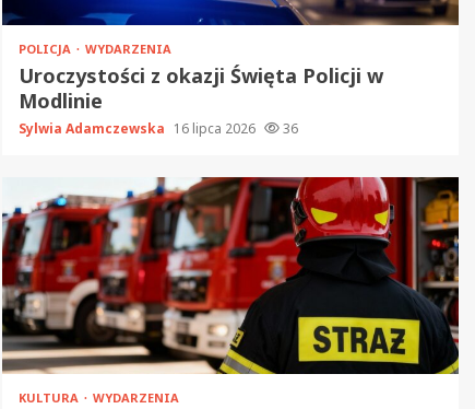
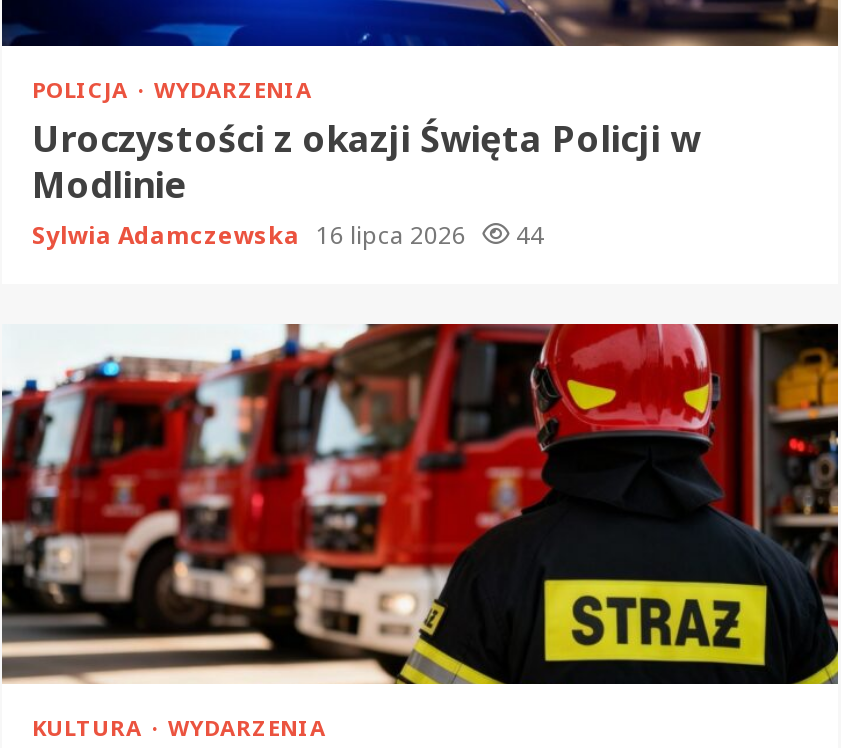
- Sylwia Adamczewska 16 lipca 2026 36
+ Sylwia Adamczewska 16 lipca 2026 44
